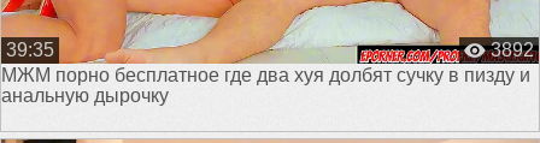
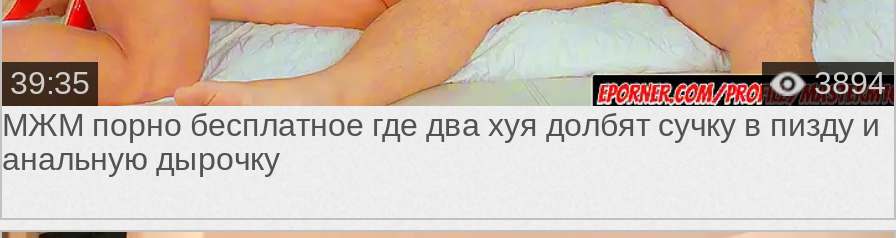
- 3892
+ 3894
